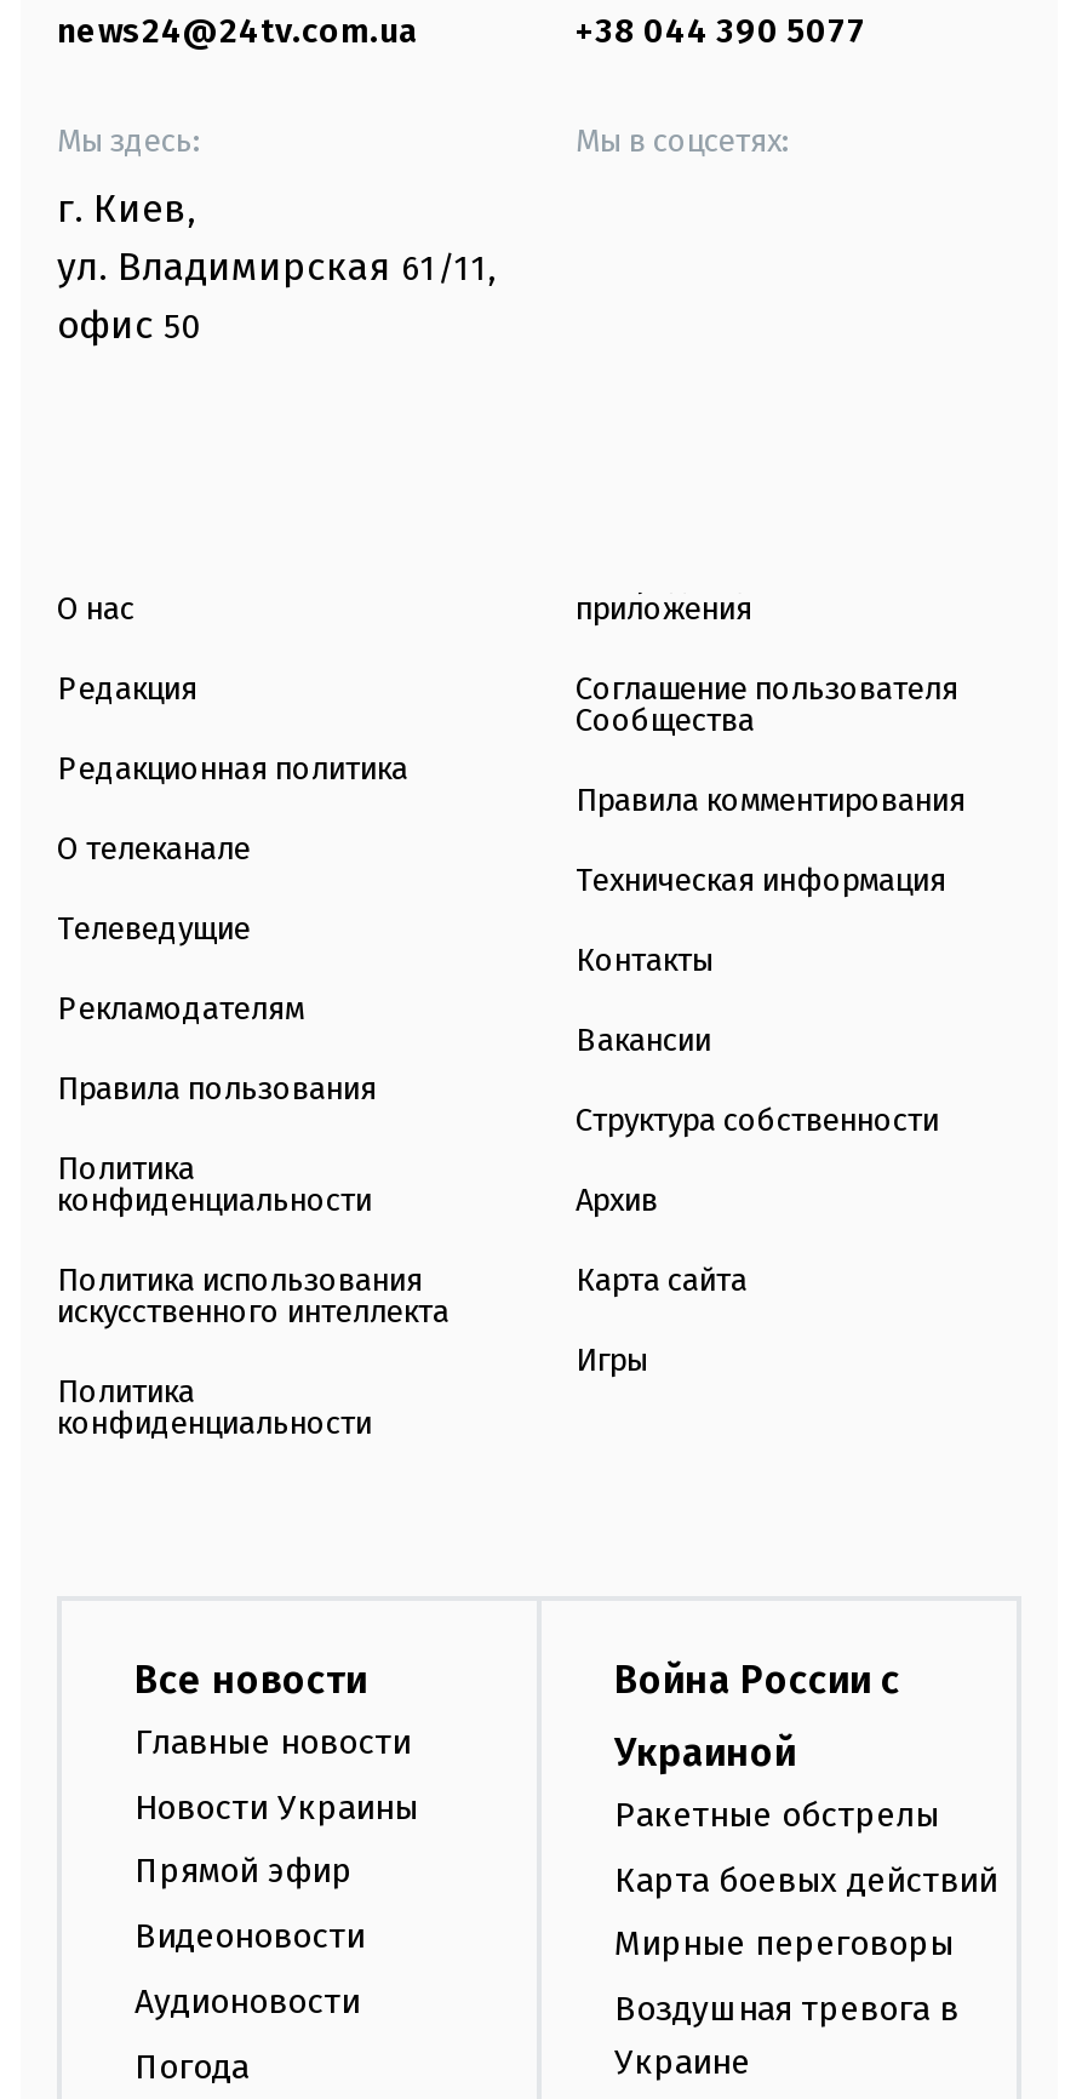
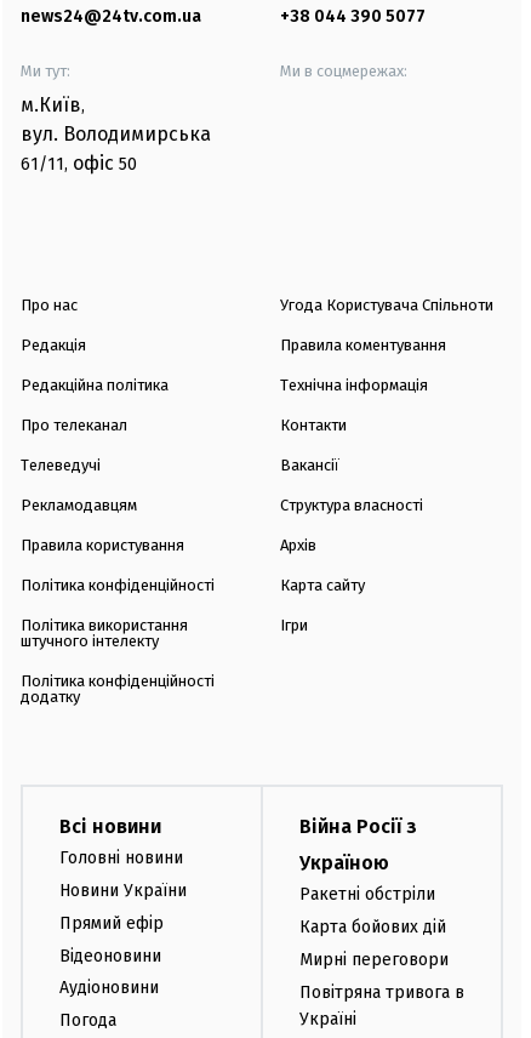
- Мы здесь:
- г. Киев,
- ул. Владимирская 61/11,
- офис 50
+ Ми тут:
+ м.Київ,
+ вул. Володимирська
+ 61/11, офіс 50

- Мы в соцсетях:
+ Ми в соцмережах:

- О нас
- Редакция
- Редакционная политика
- О телеканале
- Телеведущие
- Рекламодателям
- Правила пользования
- Политика
- конфиденциальности
- Политика использования
- искусственного интеллекта
- Политика
- конфиденциальности
+ Про нас
+ Редакція
+ Редакційна політика
+ Про телеканал
+ Телеведучі
+ Рекламодавцям
+ Правила користування
+ Політика конфіденційності
+ Політика використання
+ штучного інтелекту
+ Політика конфіденційності
+ додатку

- приложения
- Соглашение пользователя
- Сообщества
- Правила комментирования
- Техническая информация
- Контакты
- Вакансии
- Структура собственности
- Архив
- Карта сайта
- Игры
+ Угода Користувача Спільноти
+ Правила коментування
+ Технічна інформація
+ Контакти
+ Вакансії
+ Структура власності
+ Архів
+ Карта сайту
+ Ігри

- Все новости
- Главные новости
- Новости Украины
- Прямой эфир
- Видеоновости
- Аудионовости
+ Всі новини
+ Головні новини
+ Новини України
+ Прямий ефір
+ Відеоновини
+ Аудіоновини

- Война России с
+ Війна Росії з

- Украиной
- Ракетные обстрелы
+ Україною
+ Ракетні обстріли

- Карта боевых действий
+ Карта бойових дій

- Мирные переговоры
+ Мирні переговори

- Воздушная тревога в
- Украине
+ Повітряна тривога в
+ Україні
